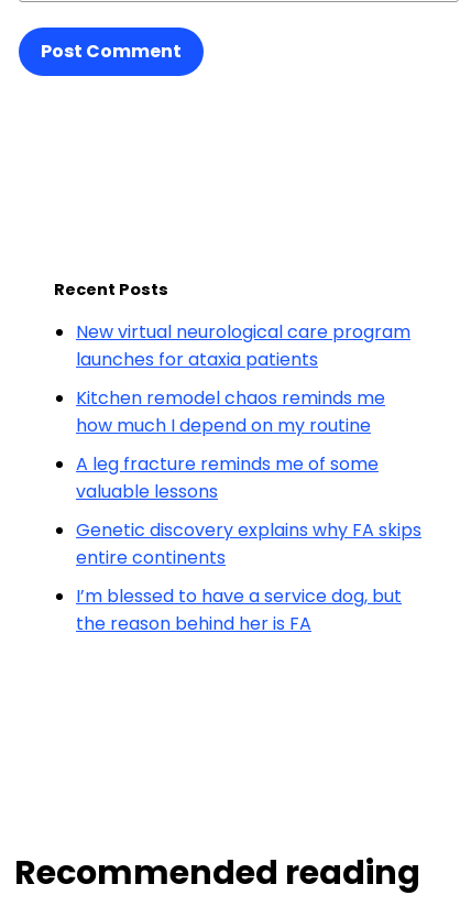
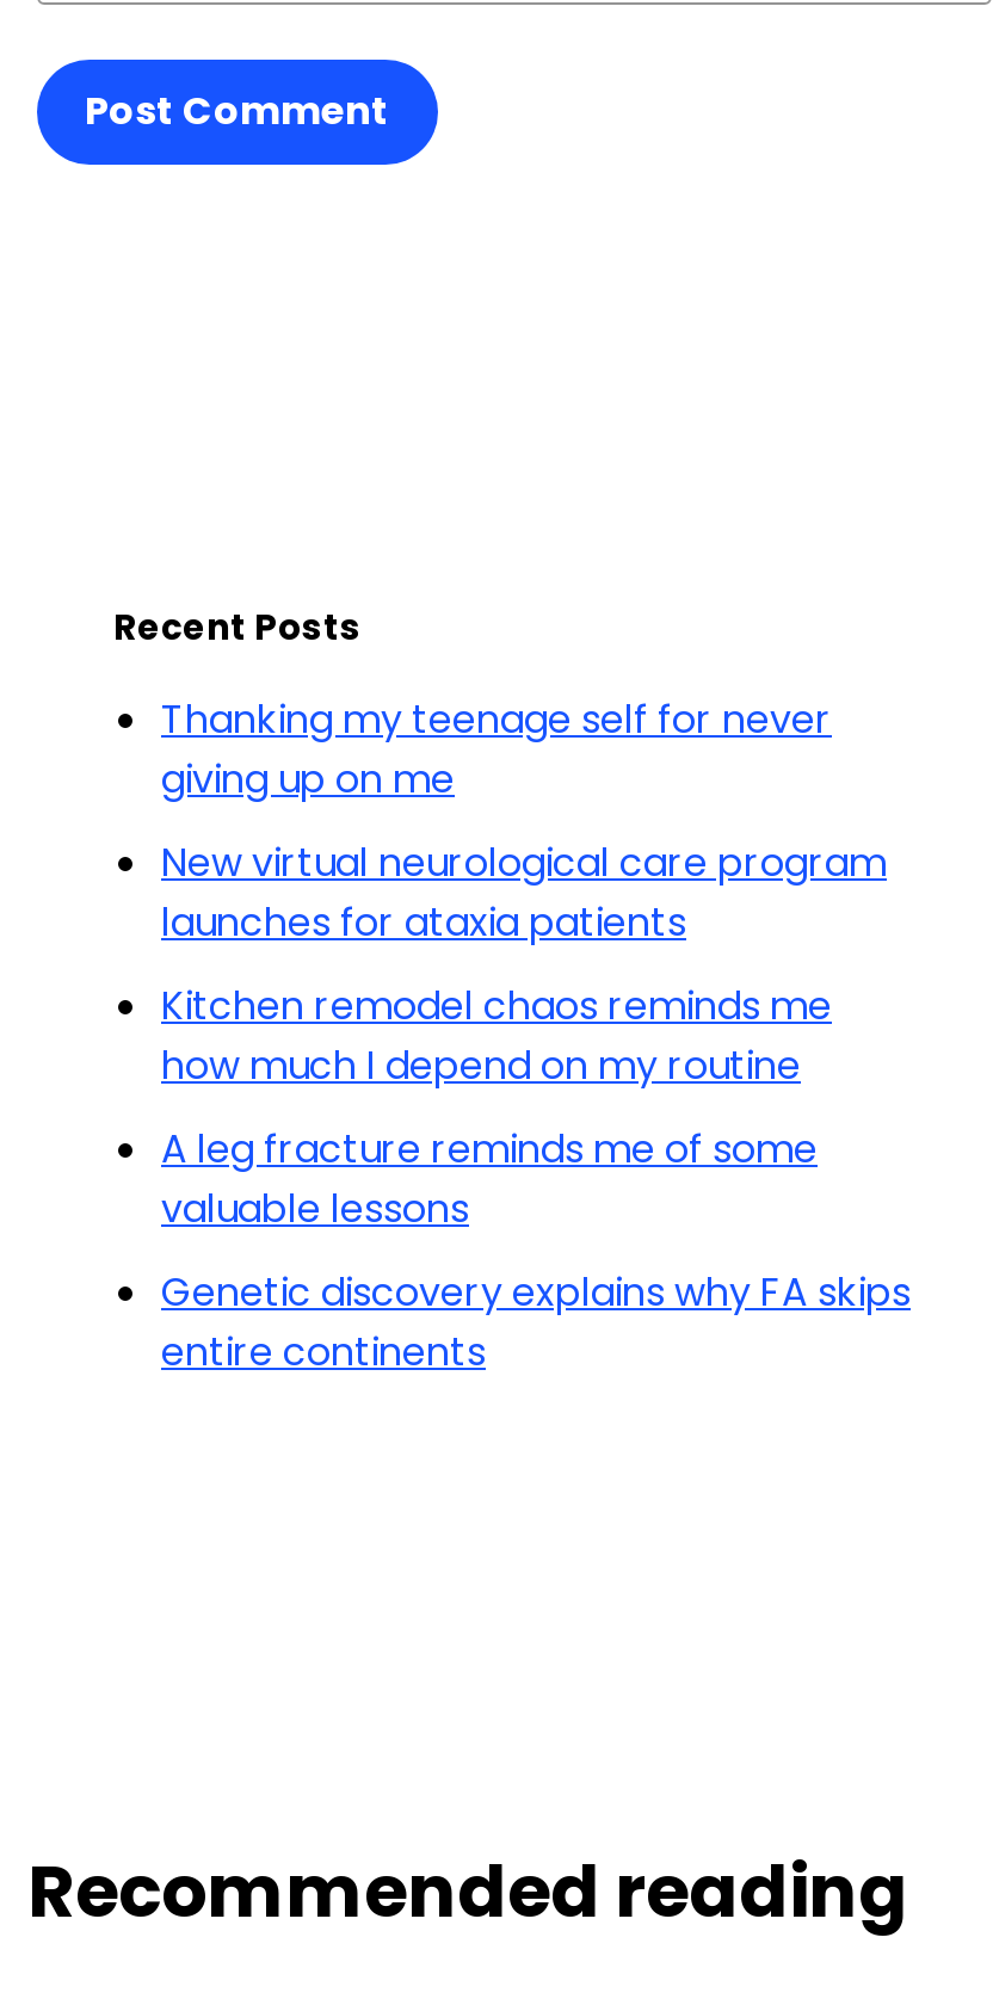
+ Thanking my teenage self for never
+ giving up on me

moved down: New virtual neurological care program | launches for ataxia patients | Kitchen remodel chaos reminds me | how much I depend on my routine | A leg fracture reminds me of some | valuable lessons | Genetic discovery explains why FA skips | entire continents

- I’m blessed to have a service dog, but
- the reason behind her is FA
